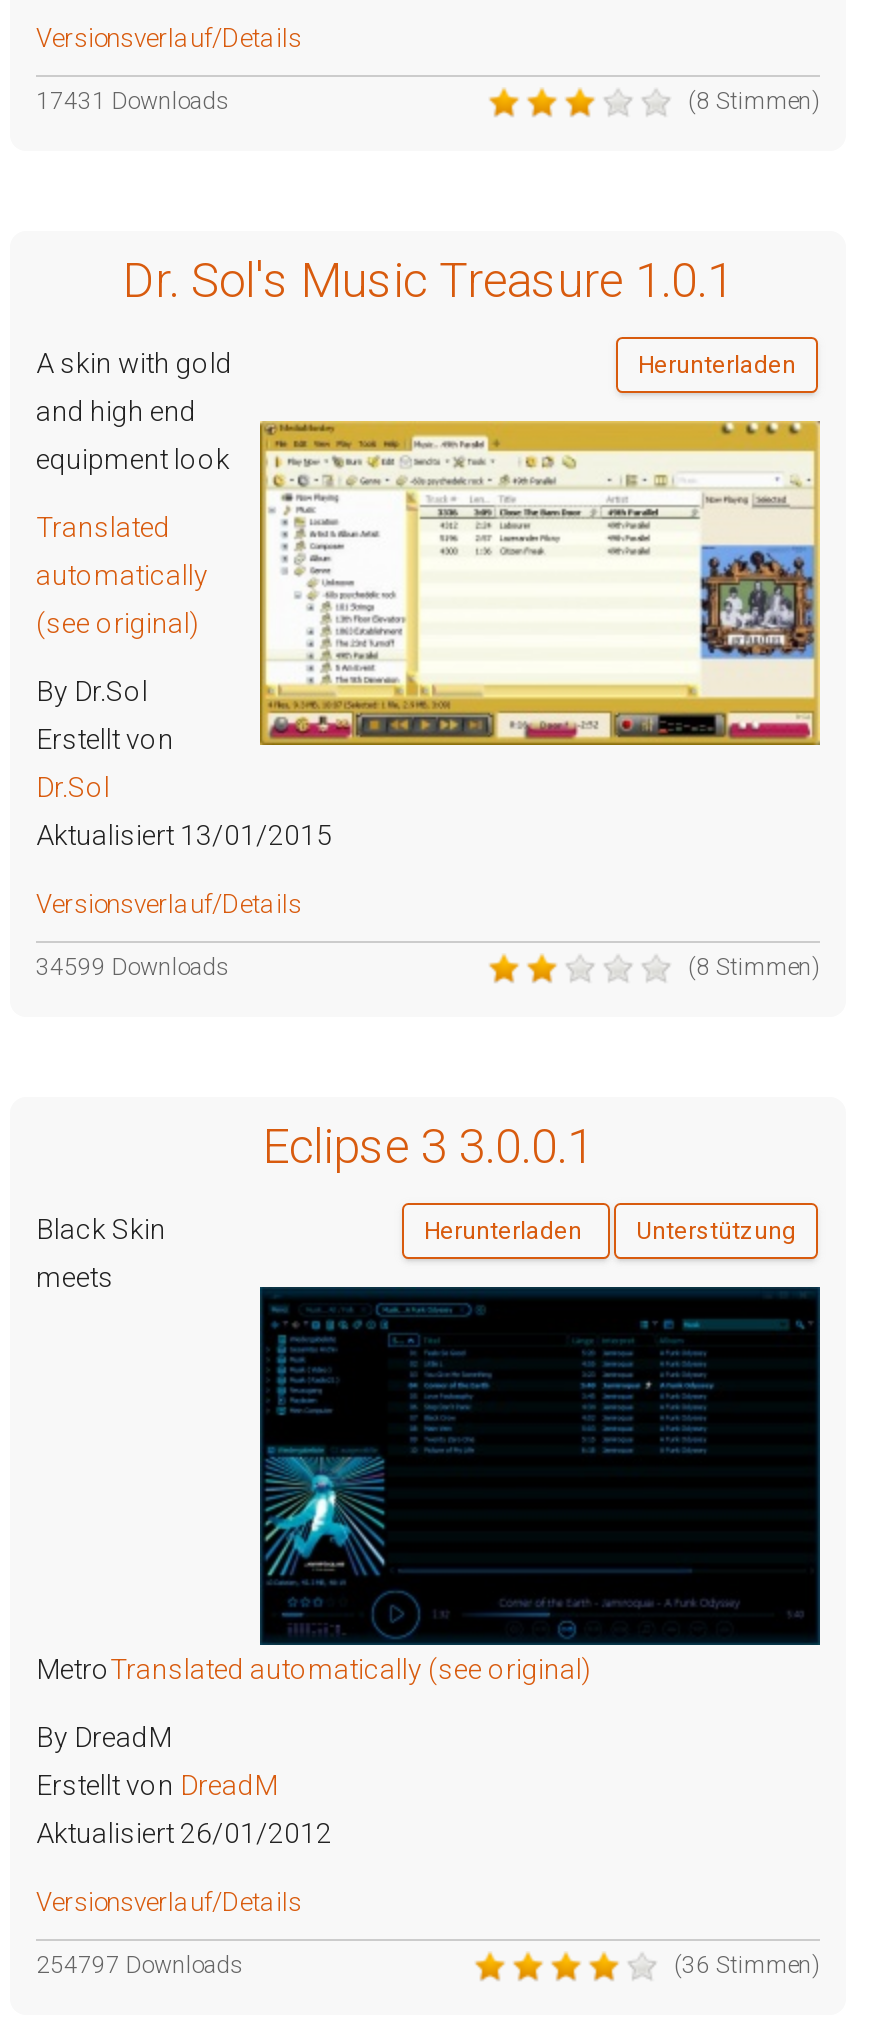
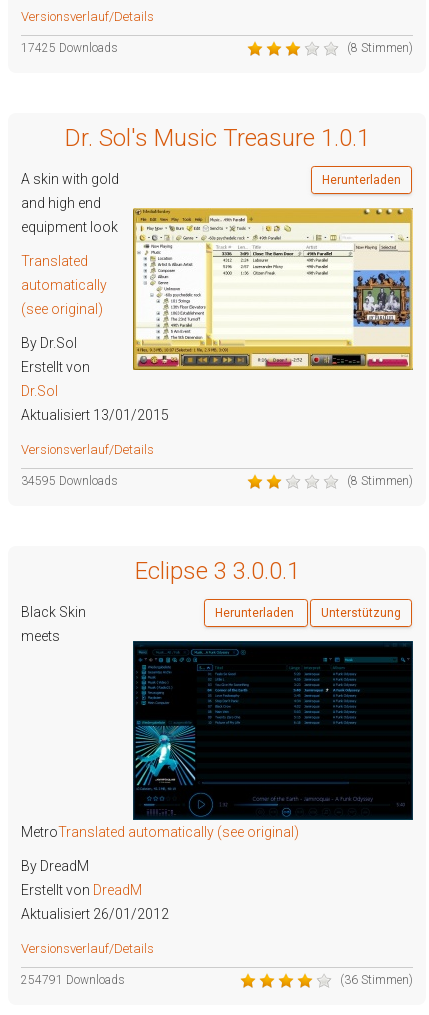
- 17431 Downloads
+ 17425 Downloads

- 34599 Downloads
+ 34595 Downloads

- 254797 Downloads
+ 254791 Downloads
